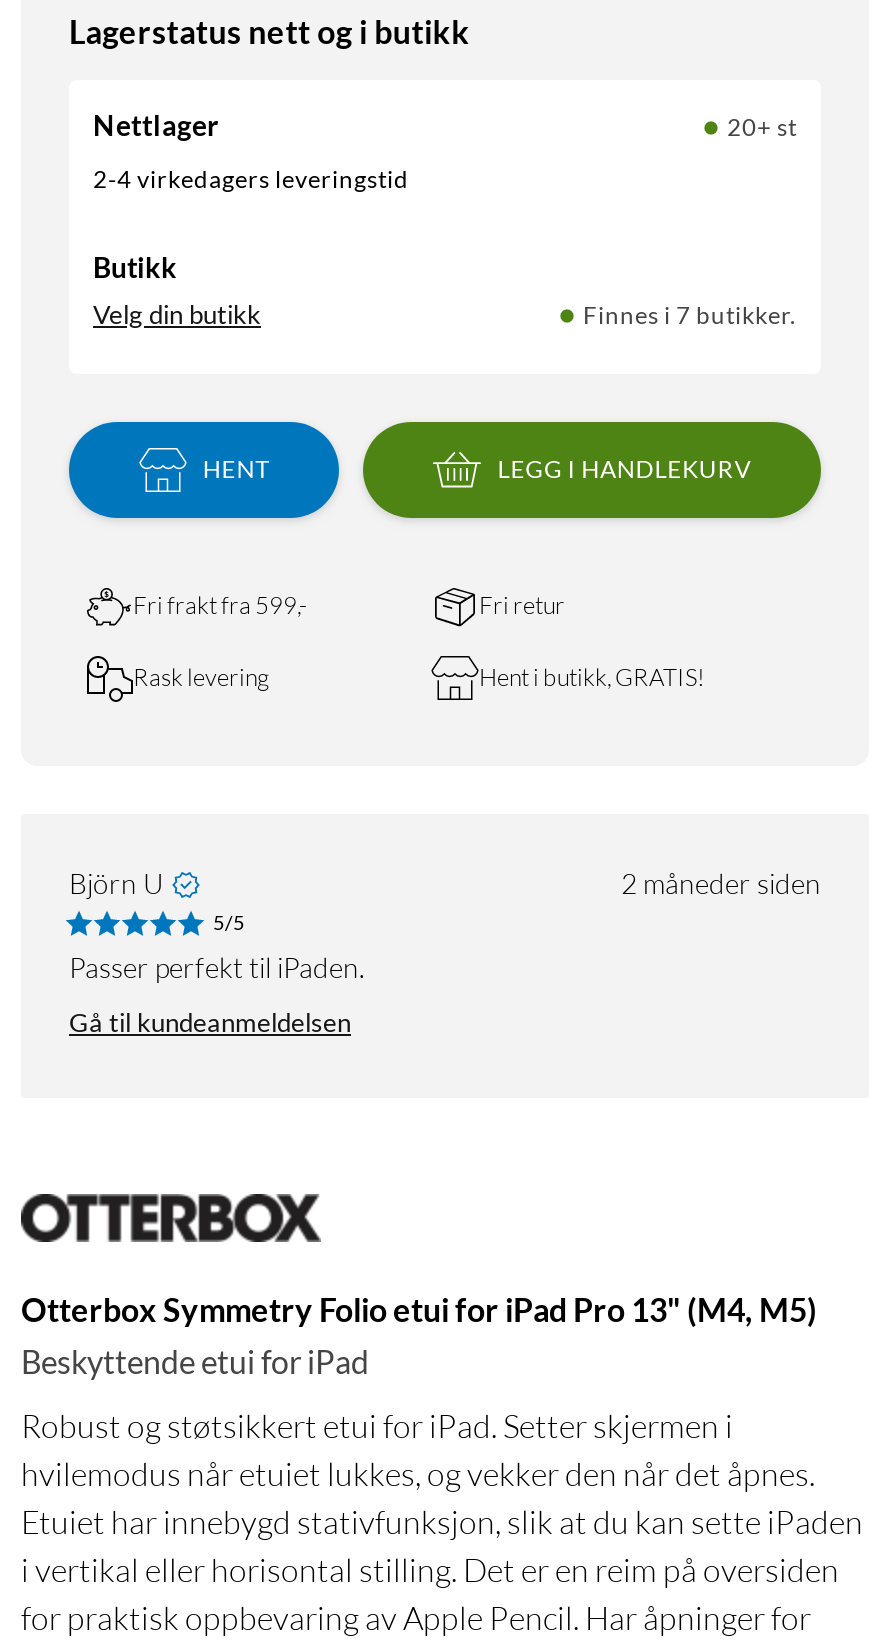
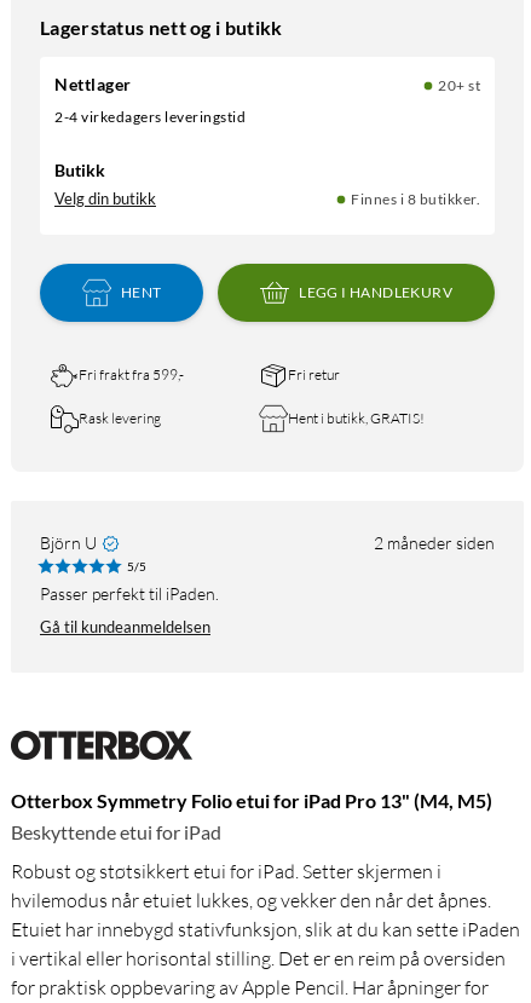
- Finnes i 7 butikker.
+ Finnes i 8 butikker.
